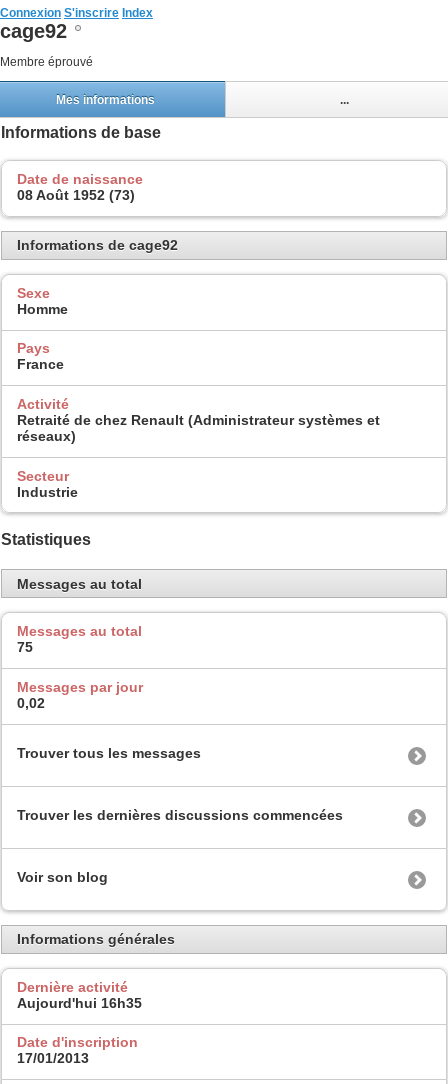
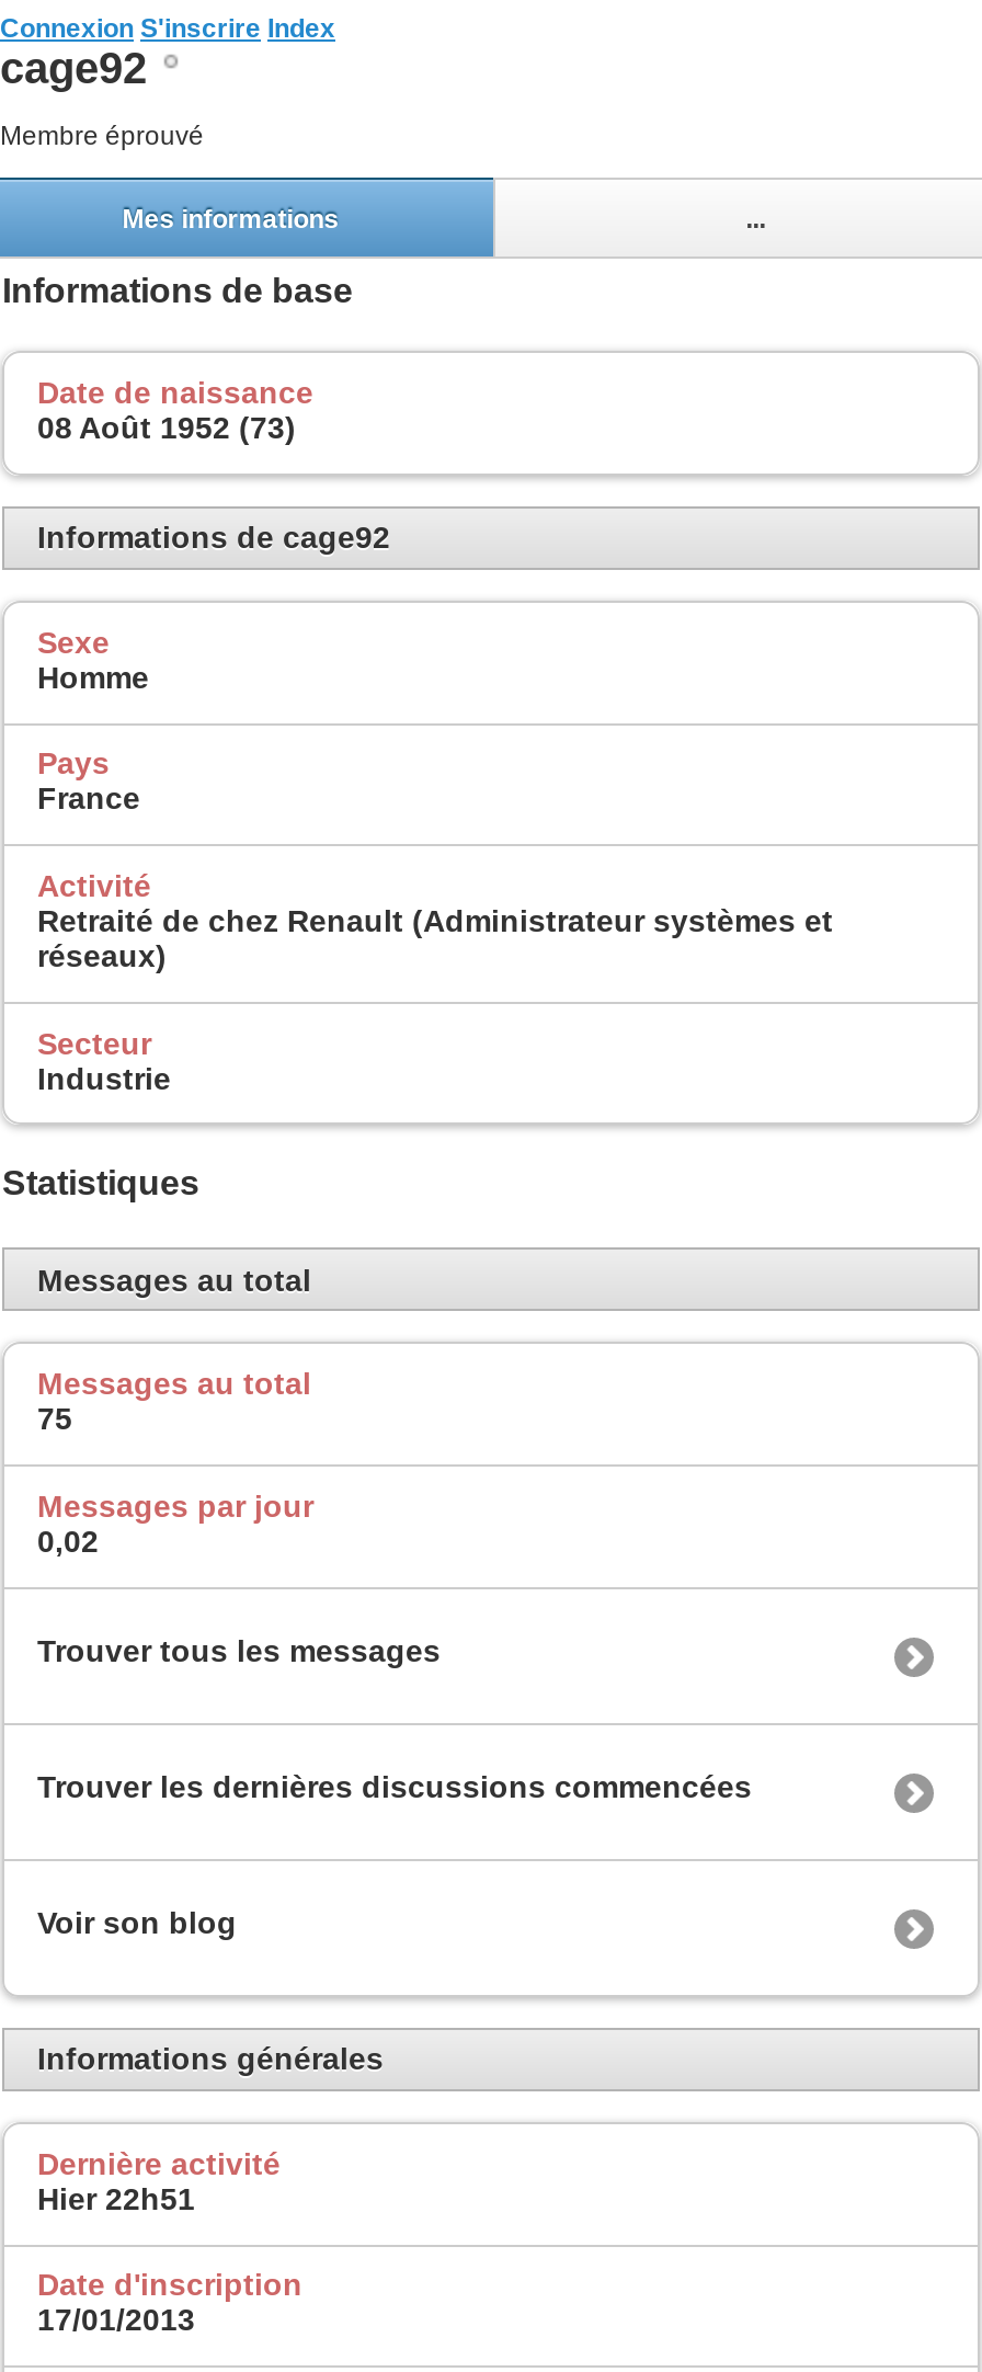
- Aujourd'hui 16h35
+ Hier 22h51
